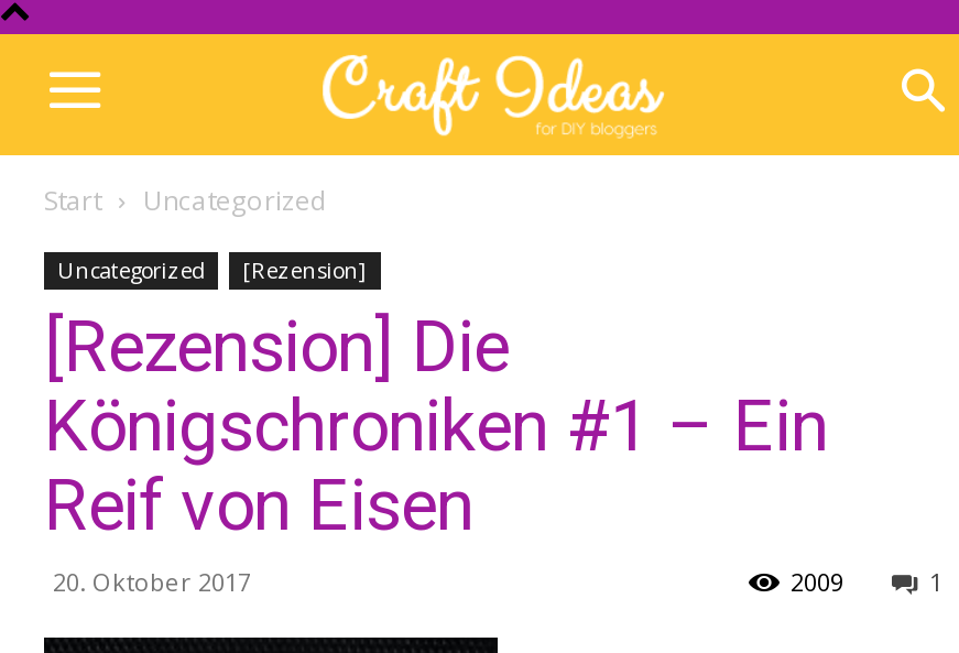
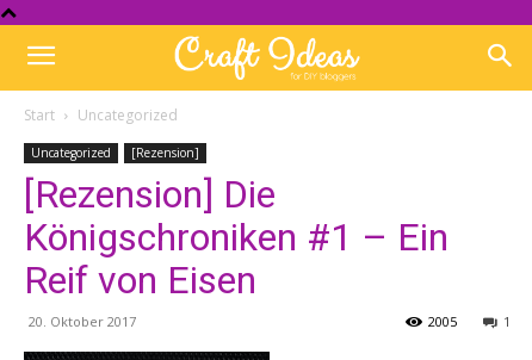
- 2009
+ 2005
